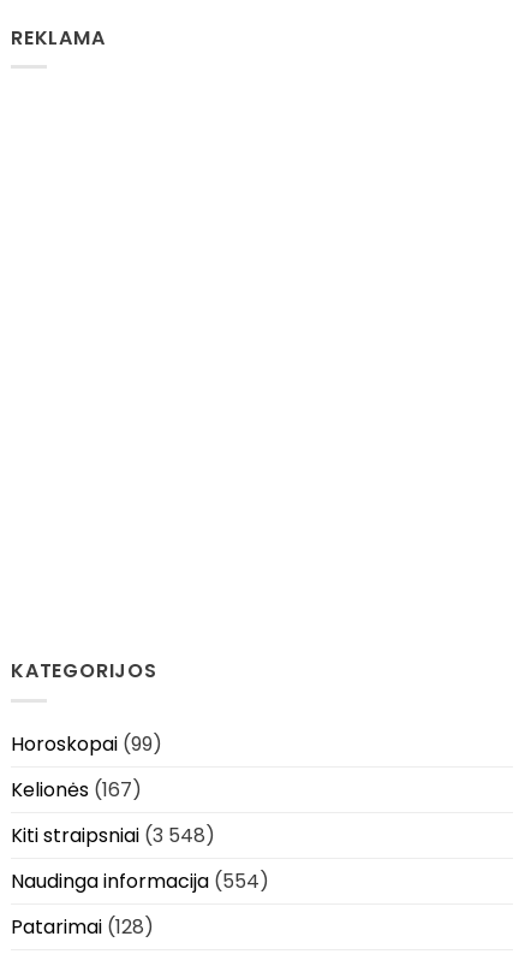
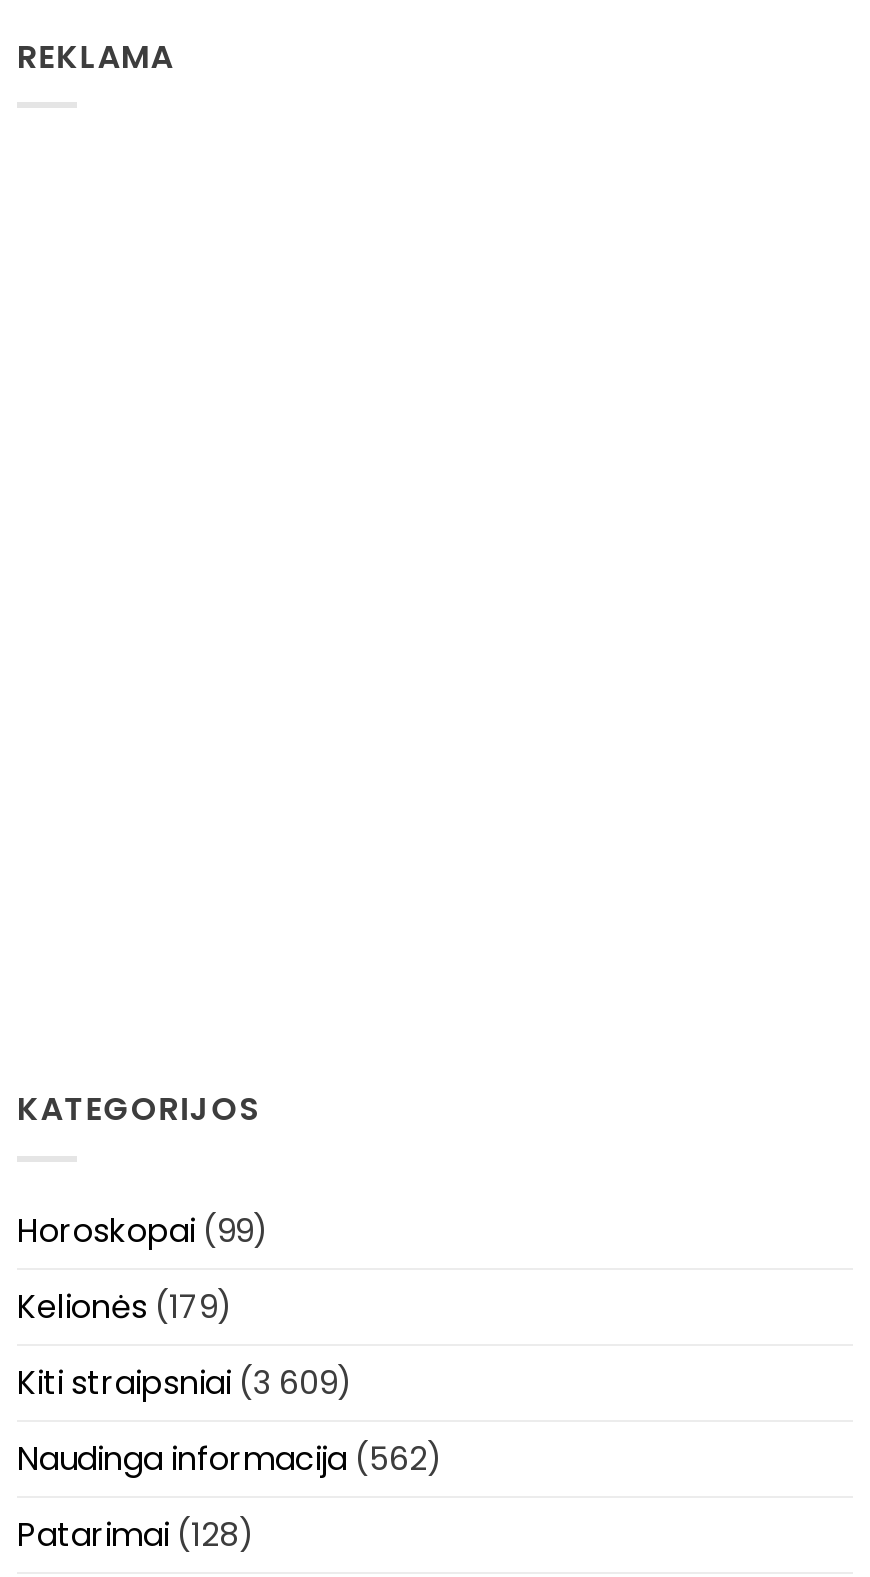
- Kelionės (167)
+ Kelionės (179)

- Kiti straipsniai (3 548)
+ Kiti straipsniai (3 609)

- Naudinga informacija (554)
+ Naudinga informacija (562)
